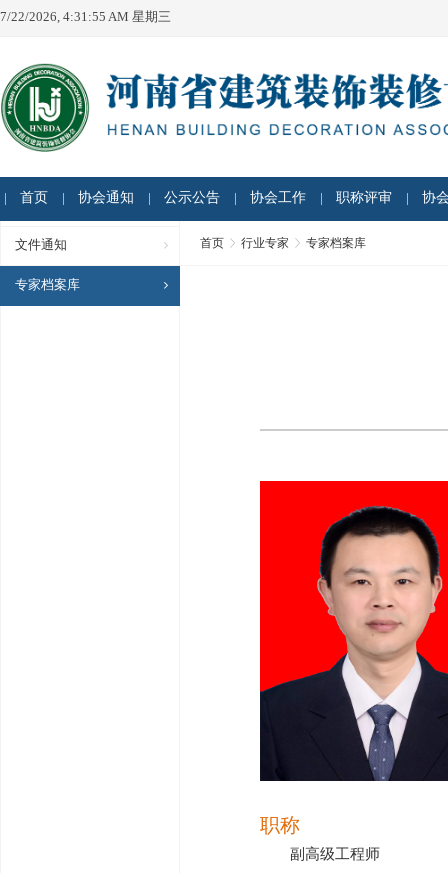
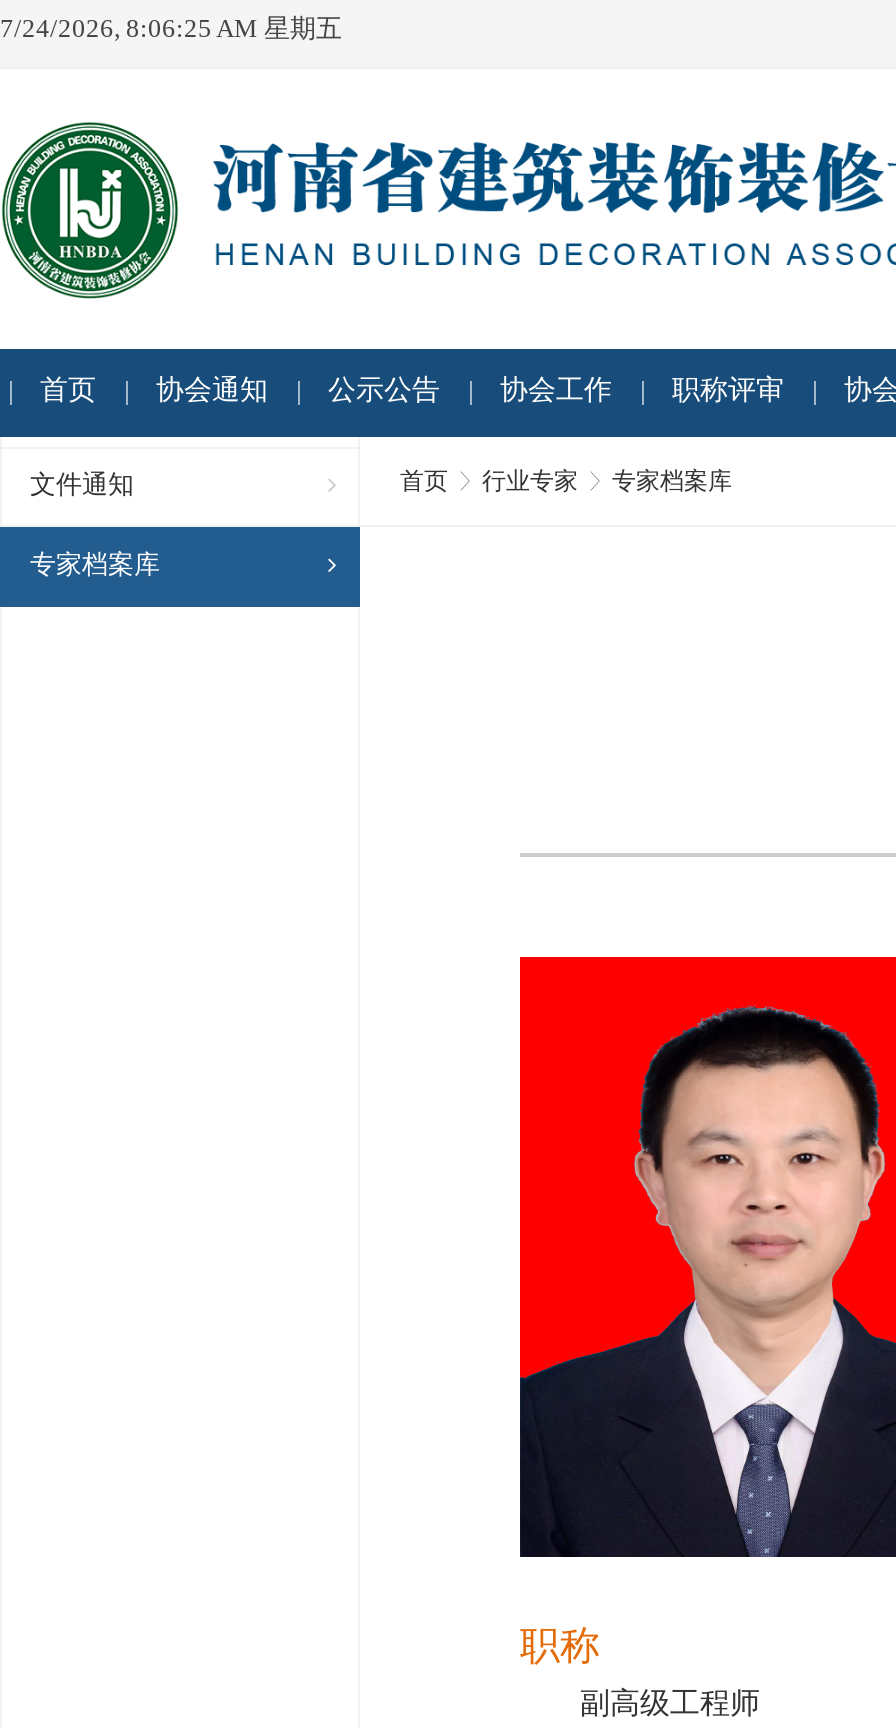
- 7/22/2026, 4:31:55 AM 星期三
+ 7/24/2026, 8:06:25 AM 星期五
